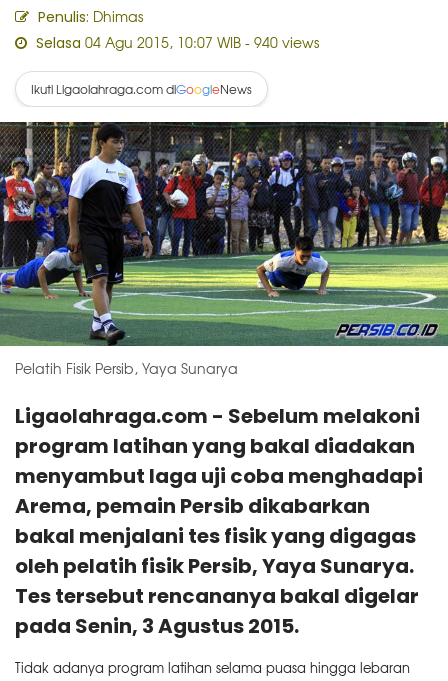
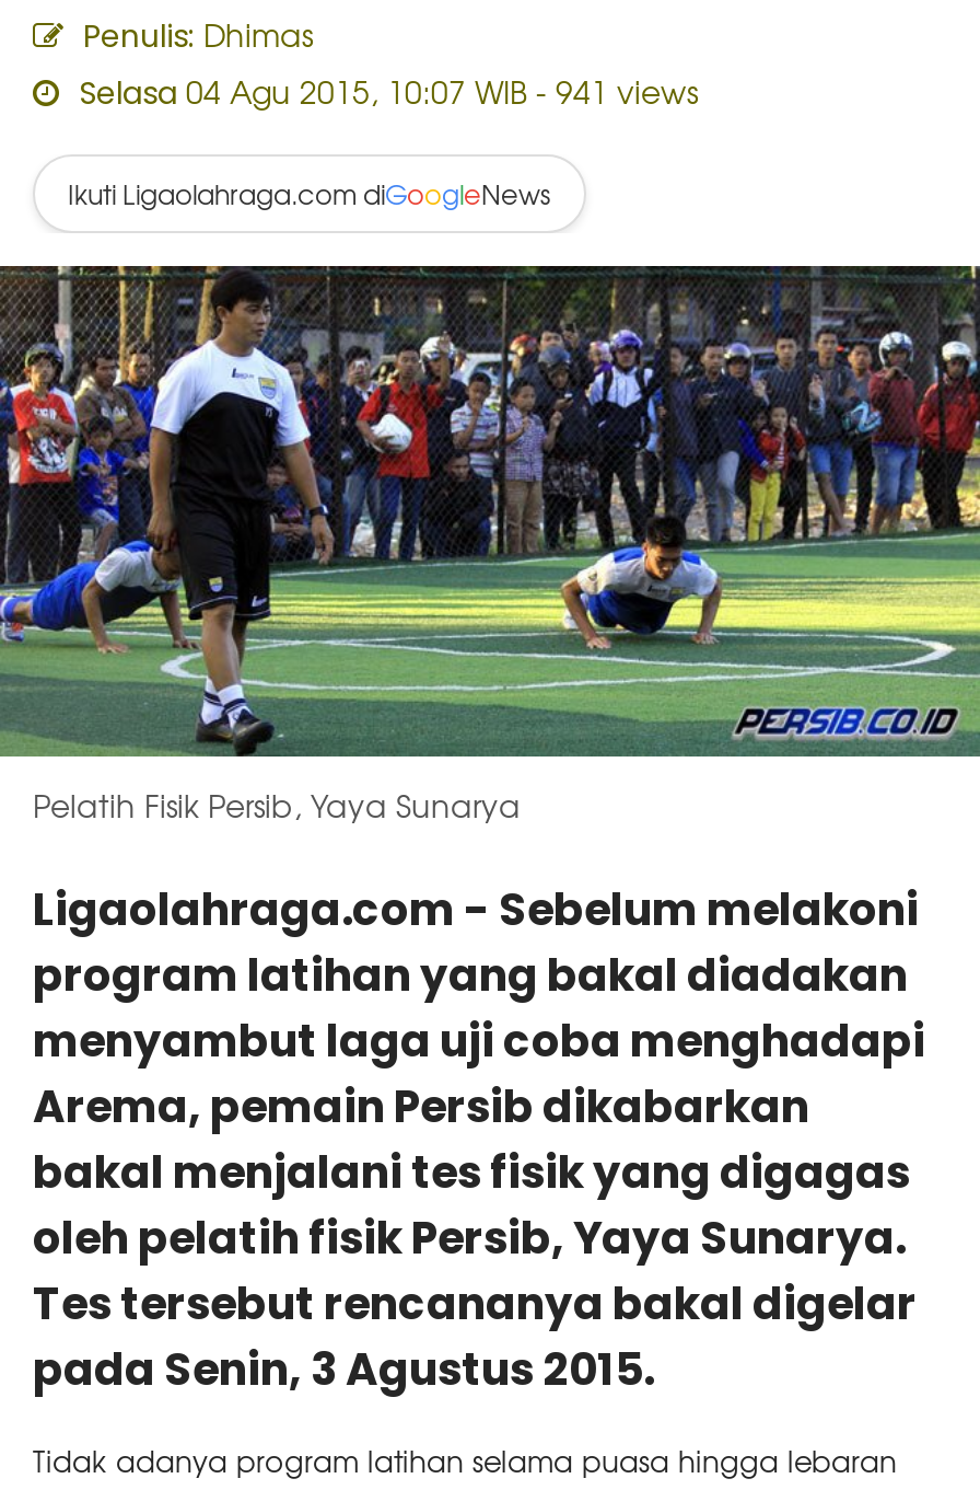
- Selasa 04 Agu 2015, 10:07 WIB - 940 views
+ Selasa 04 Agu 2015, 10:07 WIB - 941 views
